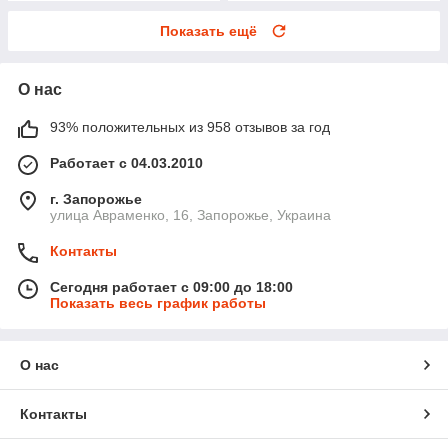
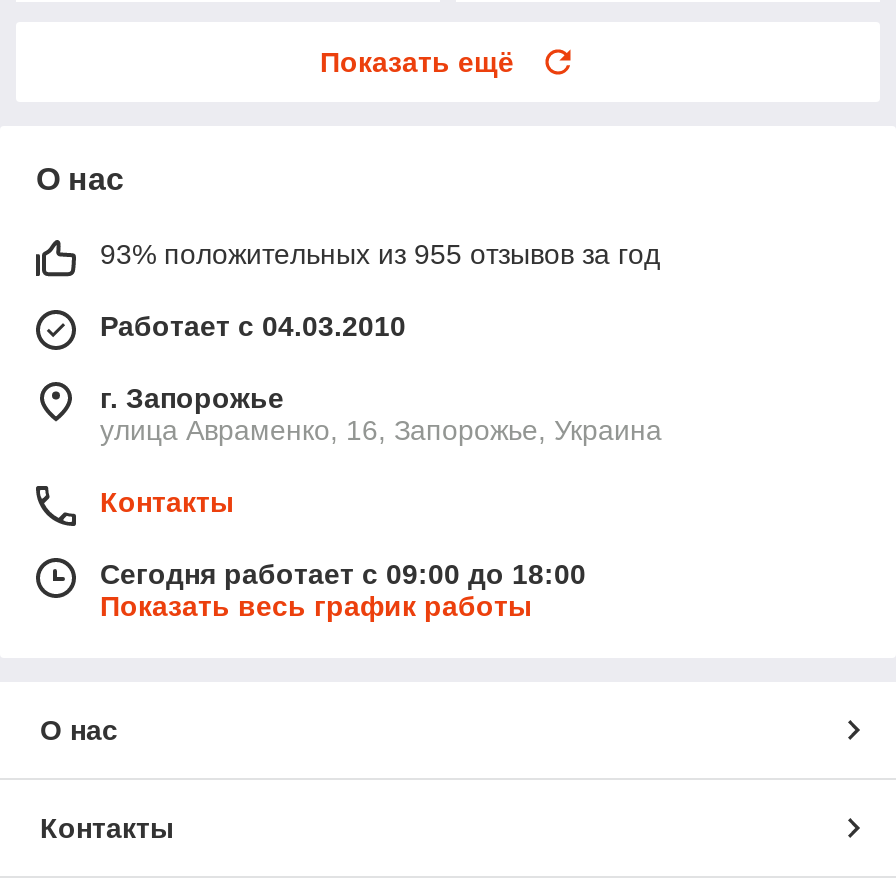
- 93% положительных из 958 отзывов за год
+ 93% положительных из 955 отзывов за год
